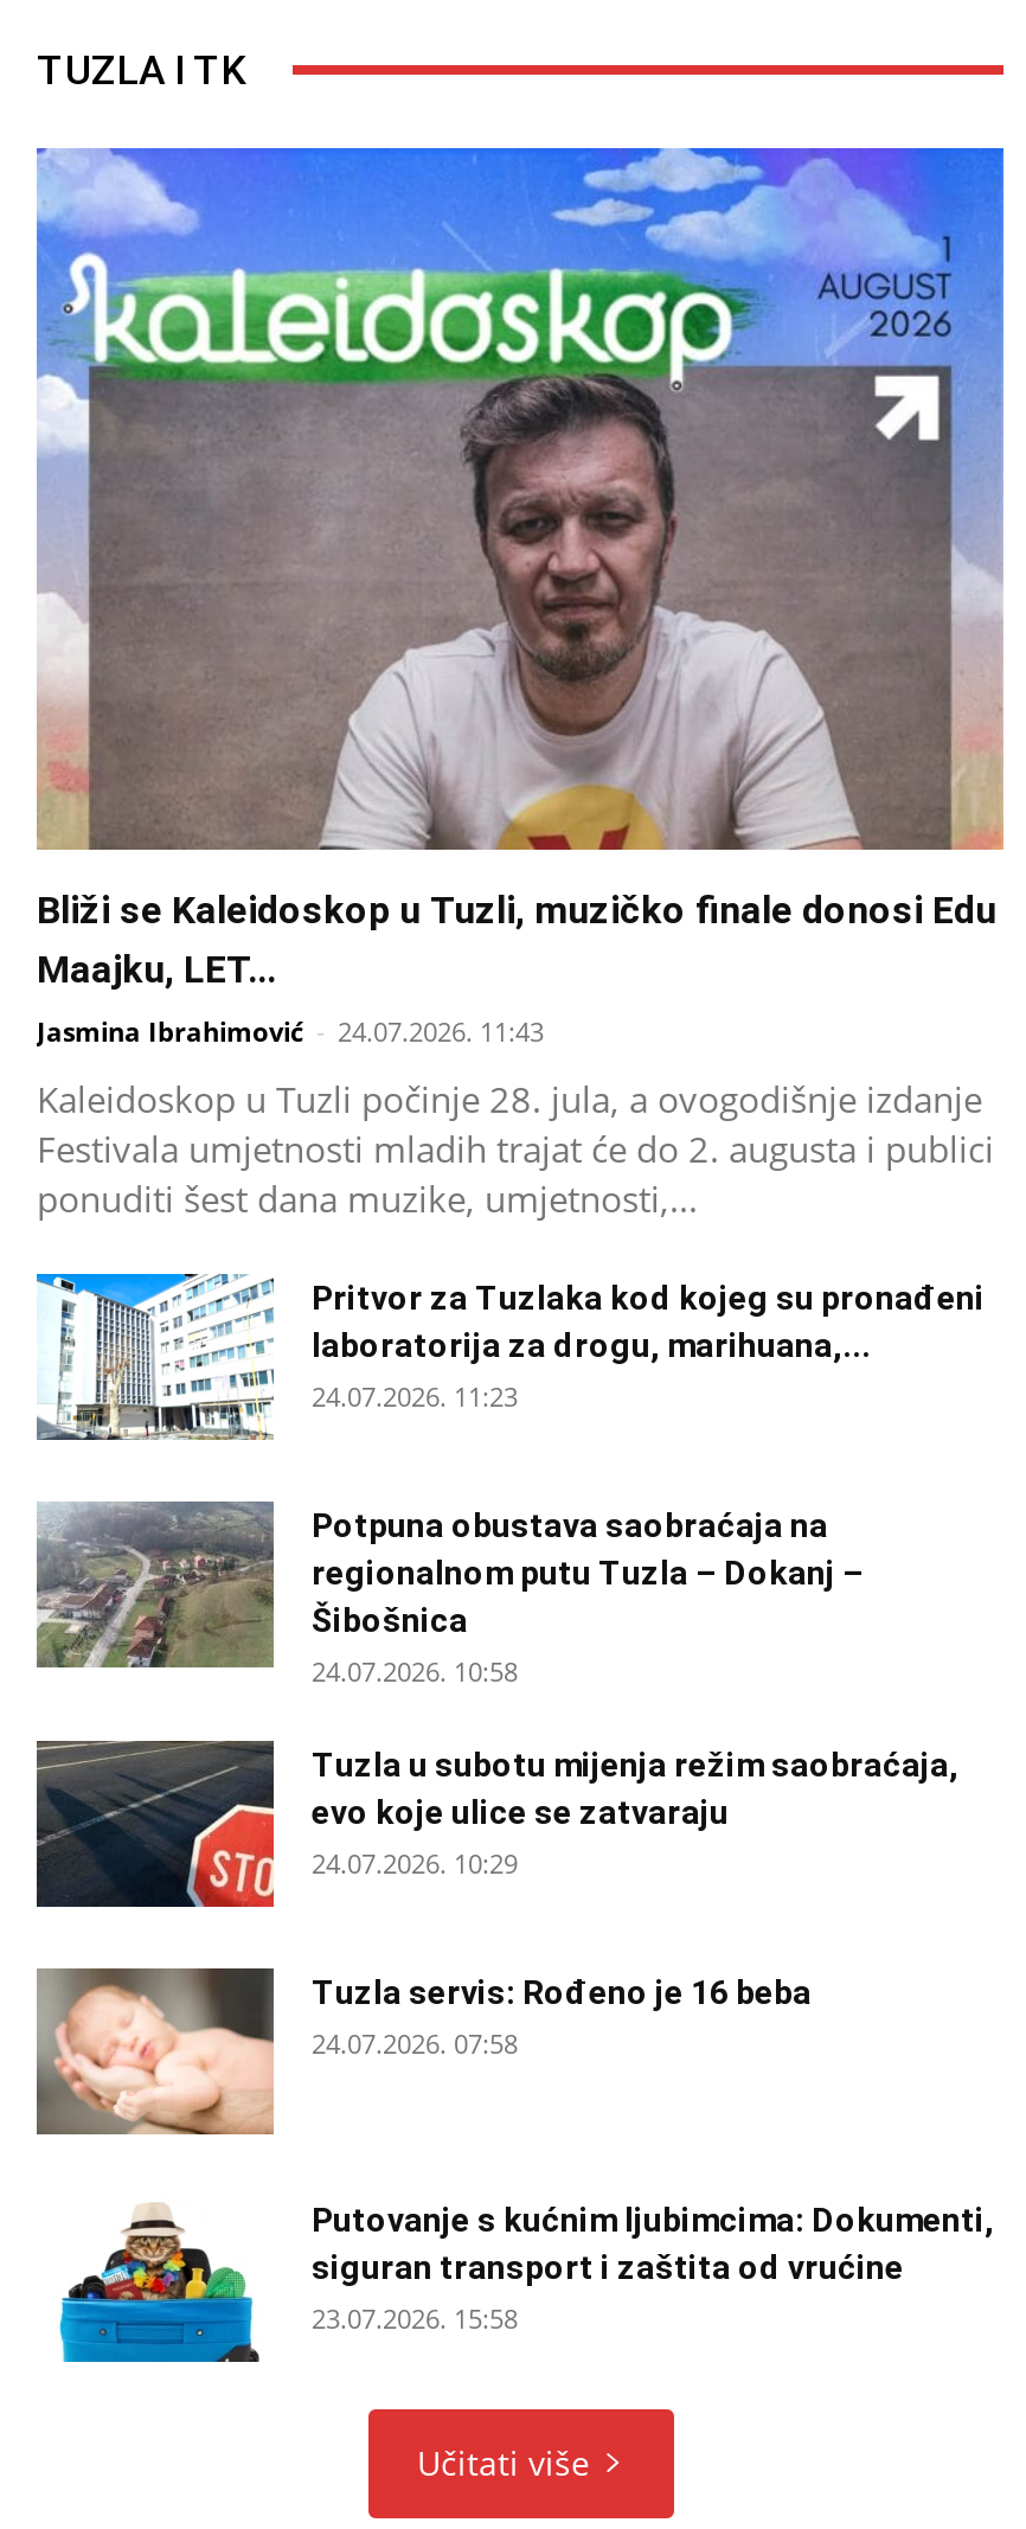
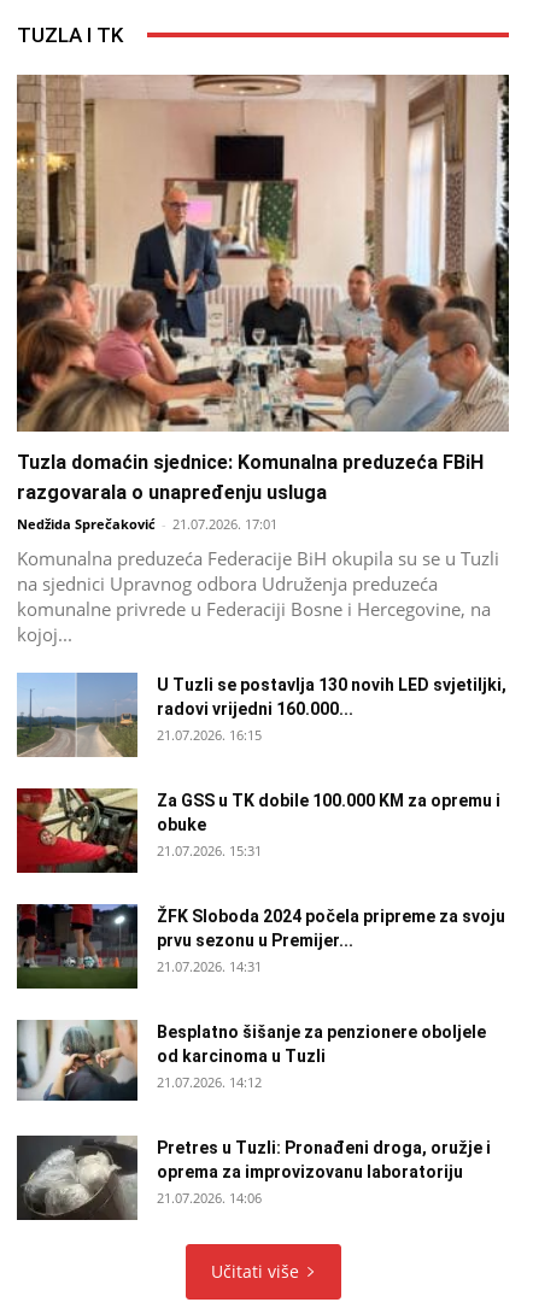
- [image]
- Bliži se Kaleidoskop u Tuzli, muzičko finale donosi Edu
- Maajku, LET...
+ [image]
+ Tuzla domaćin sjednice: Komunalna preduzeća FBiH
+ razgovarala o unapređenju usluga

- Jasmina Ibrahimović - 24.07.2026. 11:43
+ Nedžida Sprečaković - 21.07.2026. 17:01

- Kaleidoskop u Tuzli počinje 28. jula, a ovogodišnje izdanje
- Festivala umjetnosti mladih trajat će do 2. augusta i publici
- ponuditi šest dana muzike, umjetnosti,...
+ Komunalna preduzeća Federacije BiH okupila su se u Tuzli
+ na sjednici Upravnog odbora Udruženja preduzeća
+ komunalne privrede u Federaciji Bosne i Hercegovine, na
+ kojoj...

- [image]
- Pritvor za Tuzlaka kod kojeg su pronađeni
- laboratorija za drogu, marihuana,...
- 24.07.2026. 11:23
+ [image]
+ U Tuzli se postavlja 130 novih LED svjetiljki,
+ radovi vrijedni 160.000...
+ 21.07.2026. 16:15

- [image]
- Potpuna obustava saobraćaja na
- regionalnom putu Tuzla – Dokanj –
- Šibošnica
- 24.07.2026. 10:58
+ [image]
+ Za GSS u TK dobile 100.000 KM za opremu i
+ obuke
+ 21.07.2026. 15:31

- [image]
- Tuzla u subotu mijenja režim saobraćaja,
- evo koje ulice se zatvaraju
- 24.07.2026. 10:29
+ [image]
+ ŽFK Sloboda 2024 počela pripreme za svoju
+ prvu sezonu u Premijer...
+ 21.07.2026. 14:31

- [image]
- Tuzla servis: Rođeno je 16 beba
- 24.07.2026. 07:58
+ [image]
+ Besplatno šišanje za penzionere oboljele
+ od karcinoma u Tuzli
+ 21.07.2026. 14:12

- [image]
- Putovanje s kućnim ljubimcima: Dokumenti,
- siguran transport i zaštita od vrućine
- 23.07.2026. 15:58
+ [image]
+ Pretres u Tuzli: Pronađeni droga, oružje i
+ oprema za improvizovanu laboratoriju
+ 21.07.2026. 14:06
